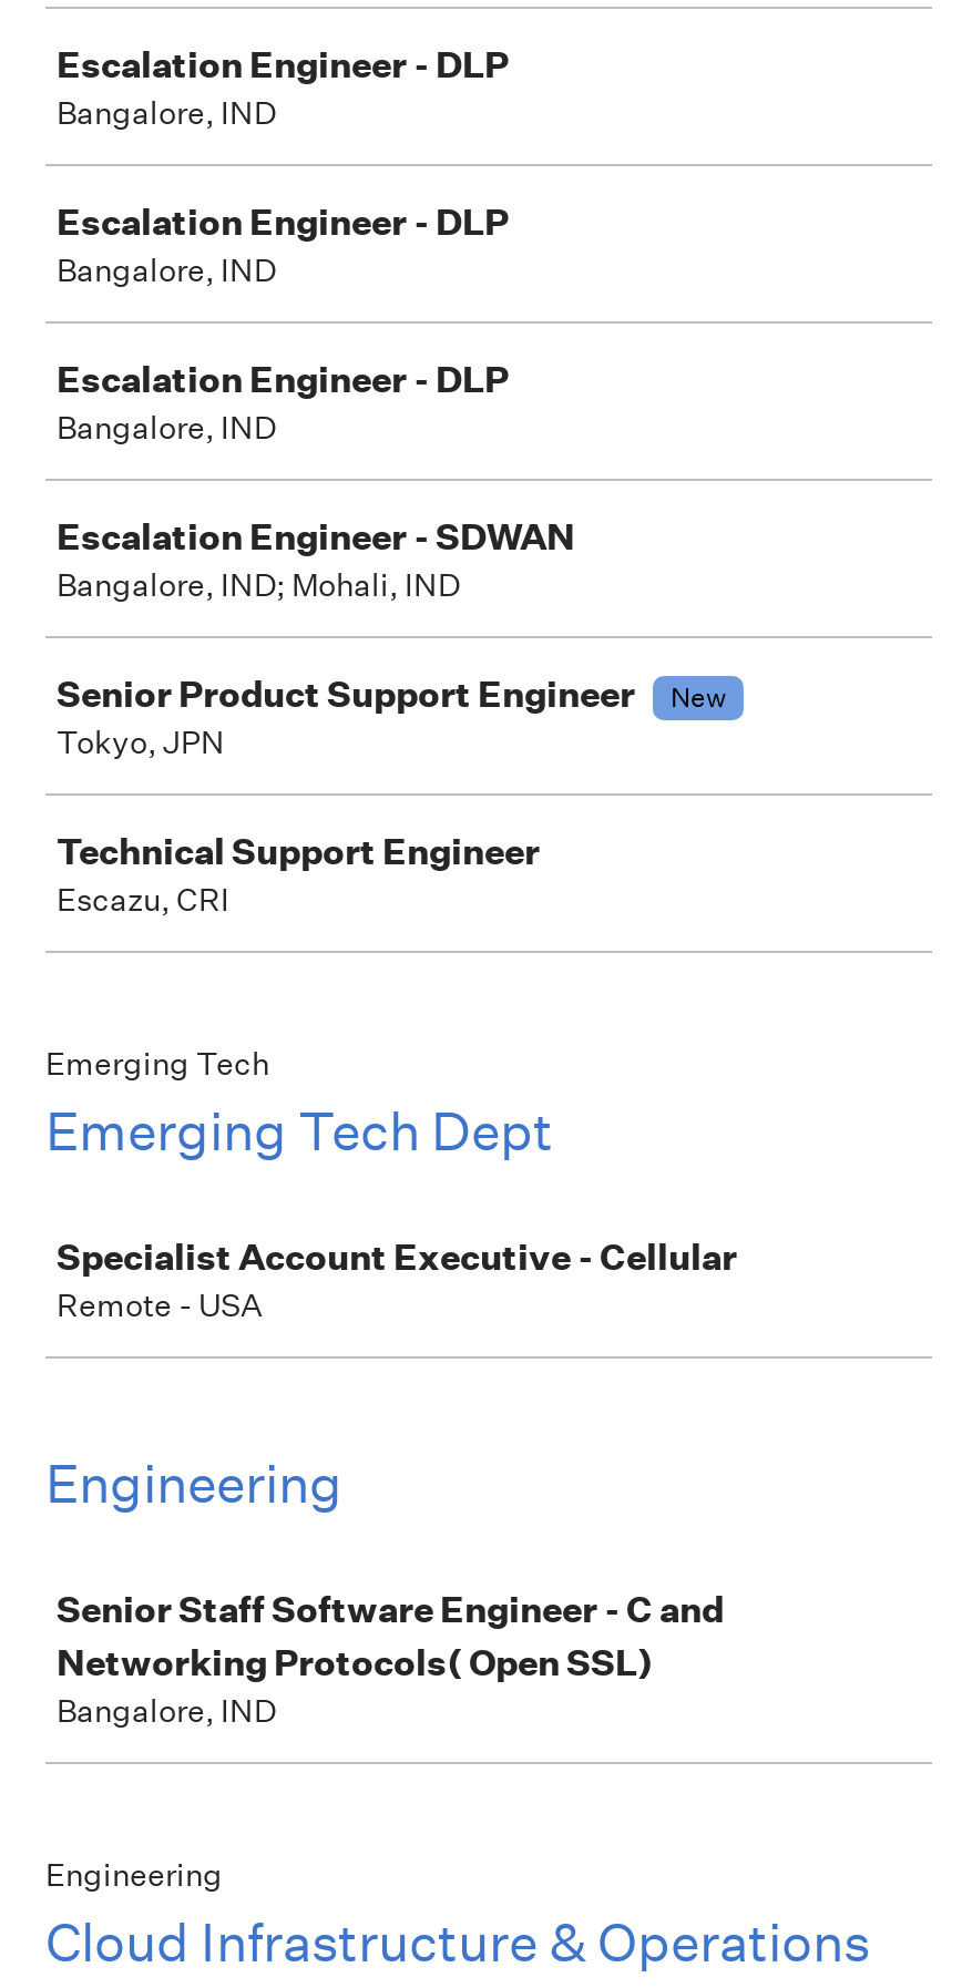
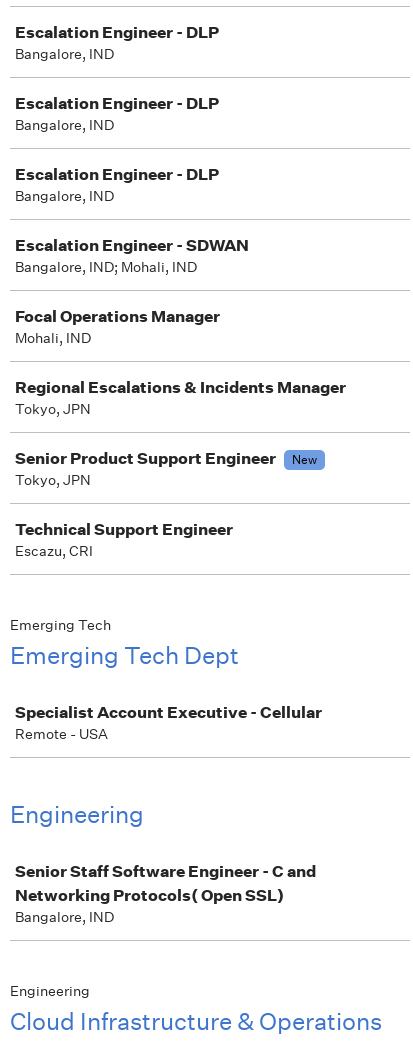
+ Focal Operations Manager
+ Mohali, IND
+ Regional Escalations & Incidents Manager
+ Tokyo, JPN
